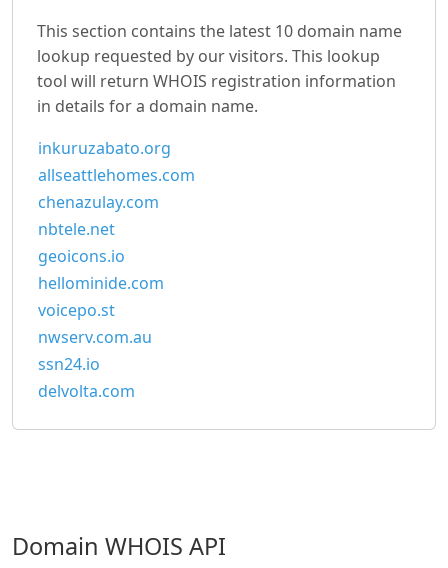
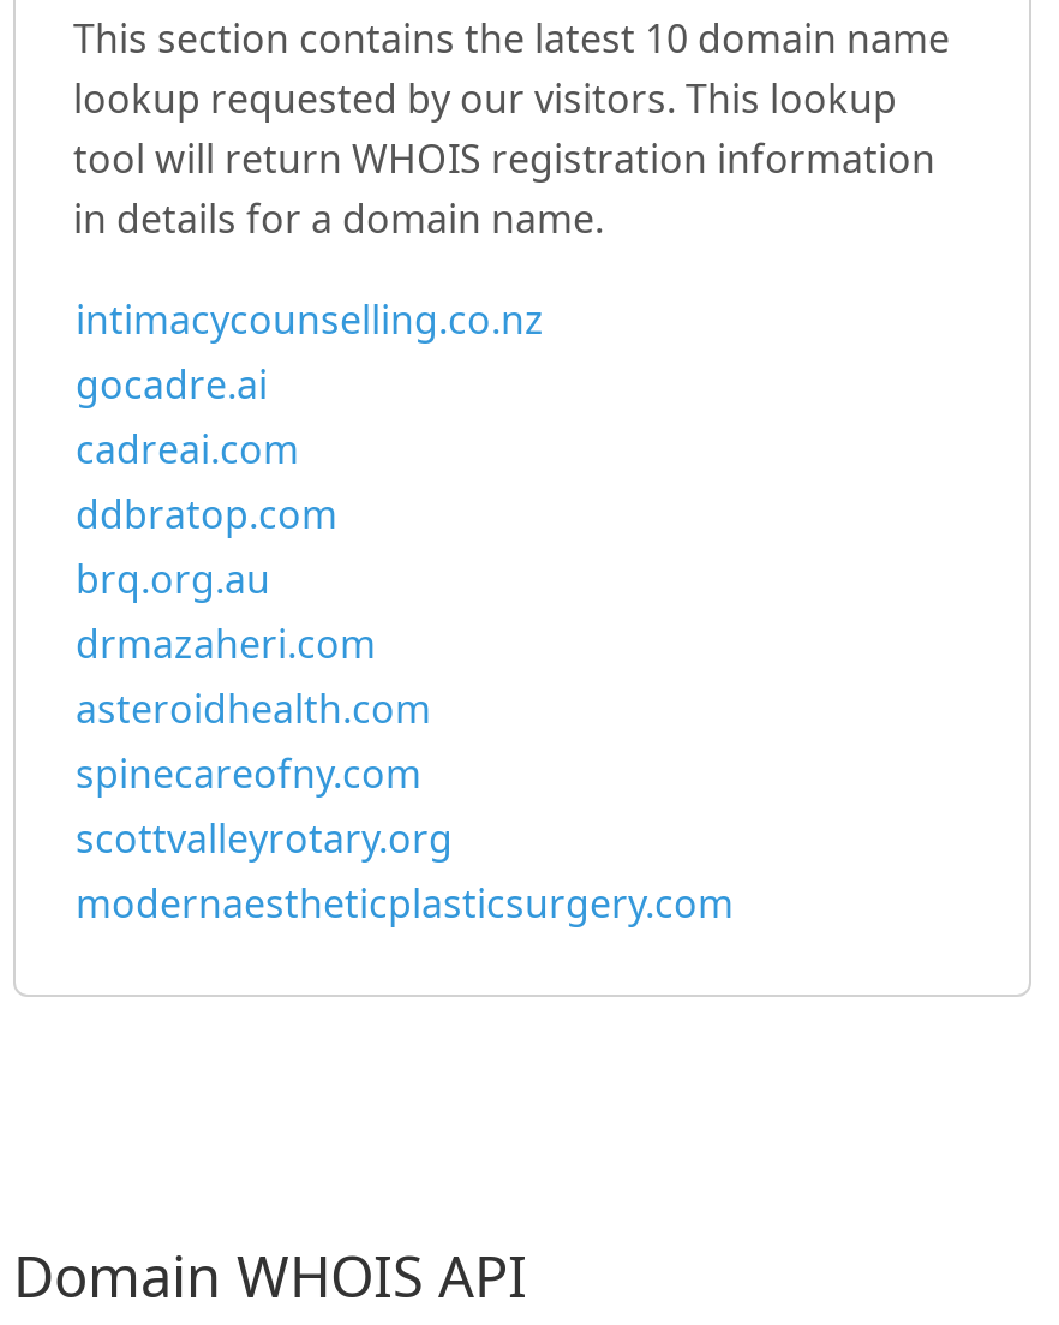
- inkuruzabato.org
- allseattlehomes.com
- chenazulay.com
- nbtele.net
- geoicons.io
- hellominide.com
- voicepo.st
- nwserv.com.au
- ssn24.io
- delvolta.com
+ intimacycounselling.co.nz
+ gocadre.ai
+ cadreai.com
+ ddbratop.com
+ brq.org.au
+ drmazaheri.com
+ asteroidhealth.com
+ spinecareofny.com
+ scottvalleyrotary.org
+ modernaestheticplasticsurgery.com
